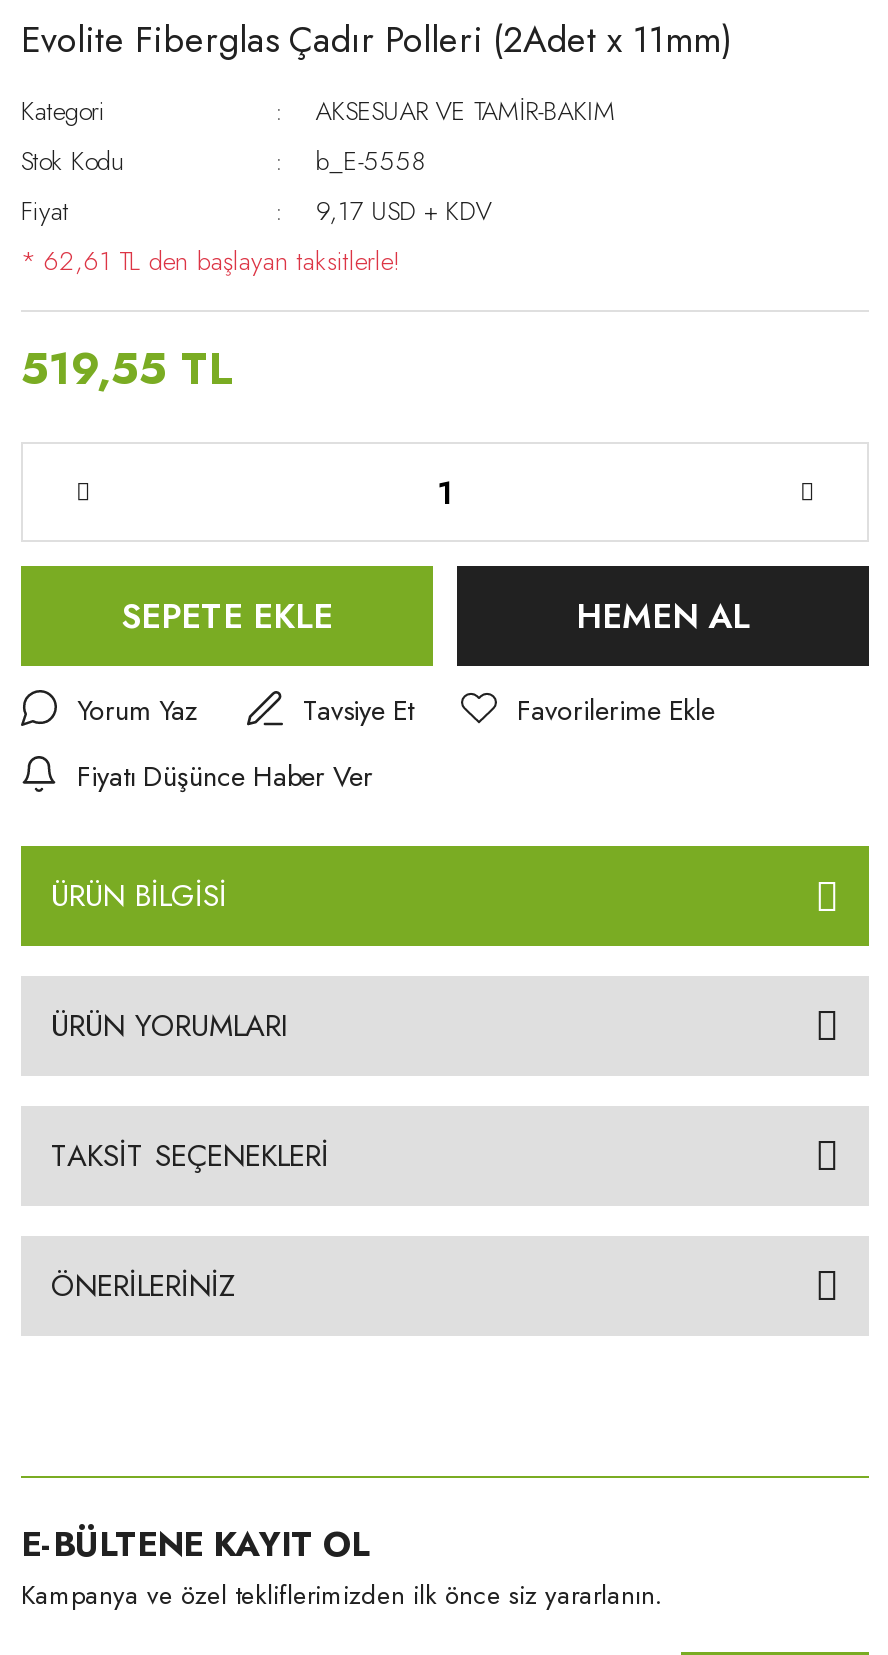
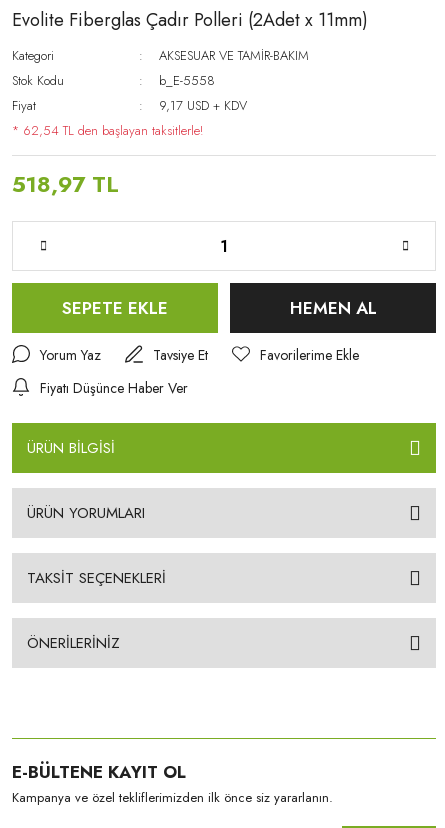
- * 62,61 TL den başlayan taksitlerle!
+ * 62,54 TL den başlayan taksitlerle!

- 519,55 TL
+ 518,97 TL
